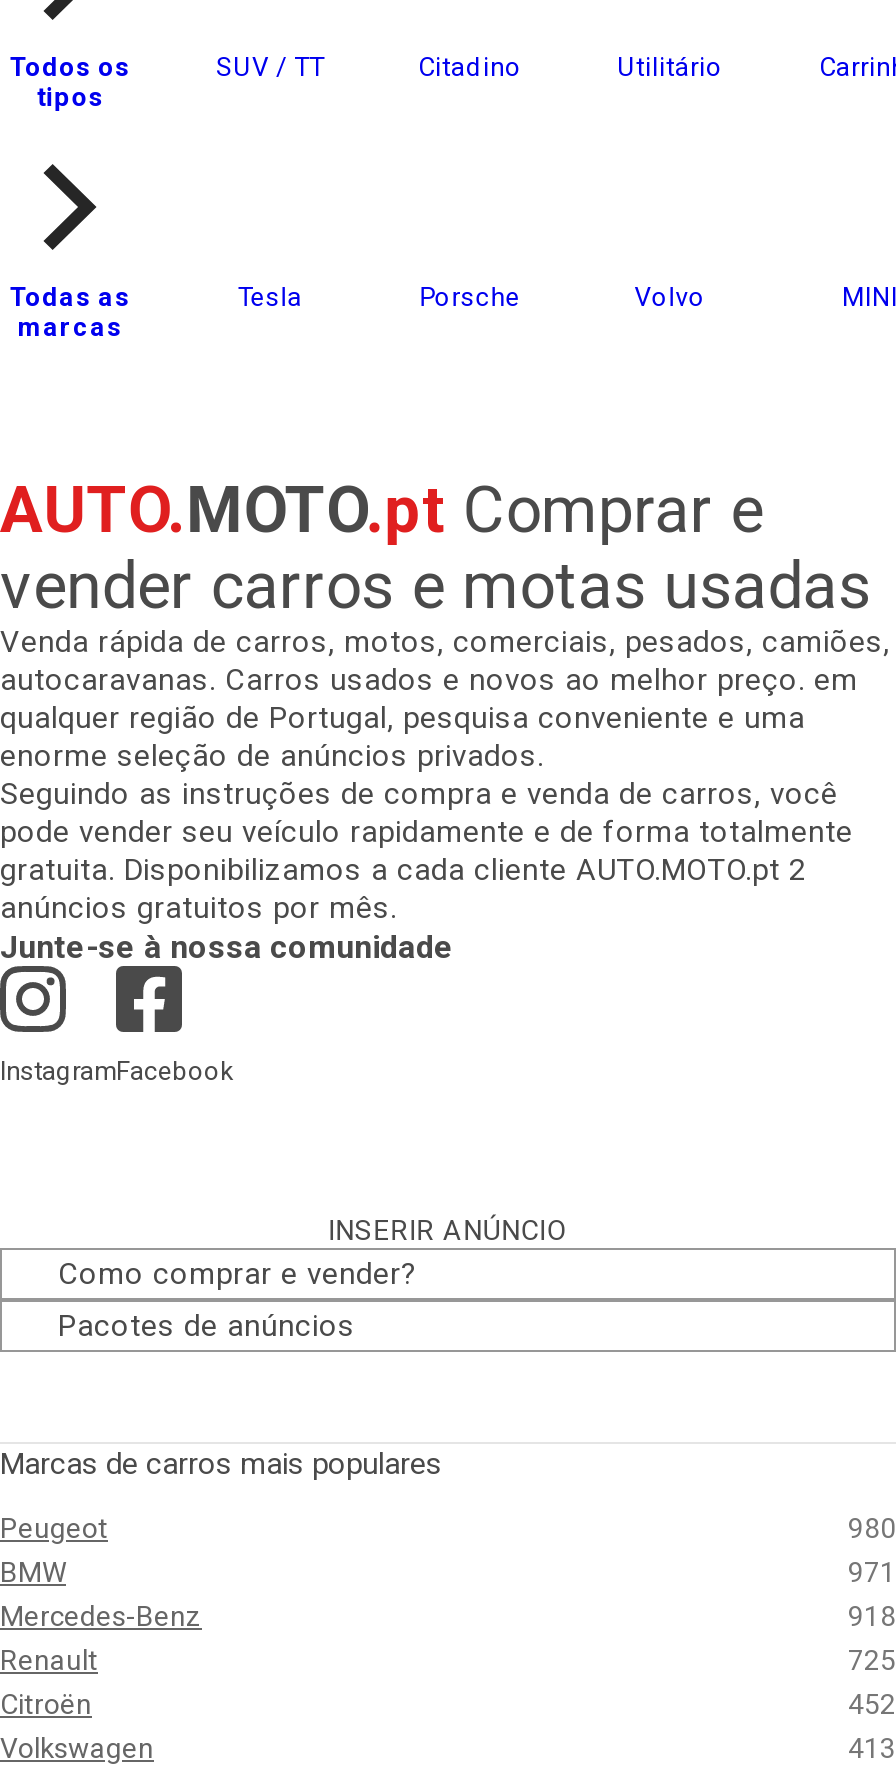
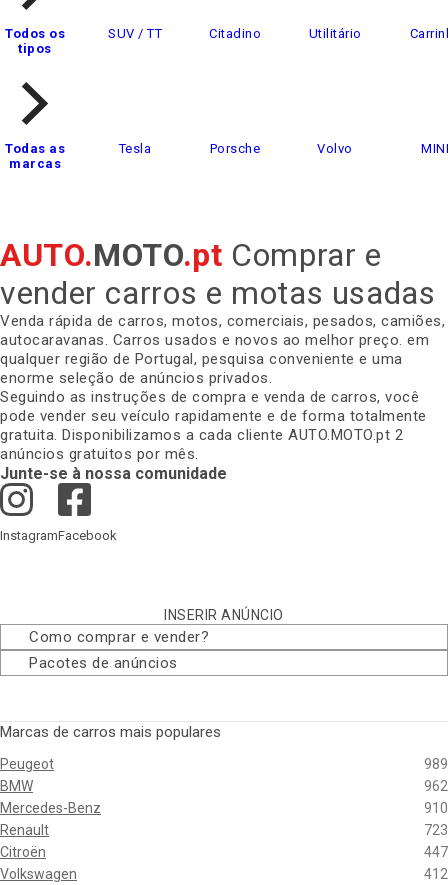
- 980
+ 989

- 971
+ 962

- 918
+ 910

- 725
+ 723

- 452
+ 447

- 413
+ 412
